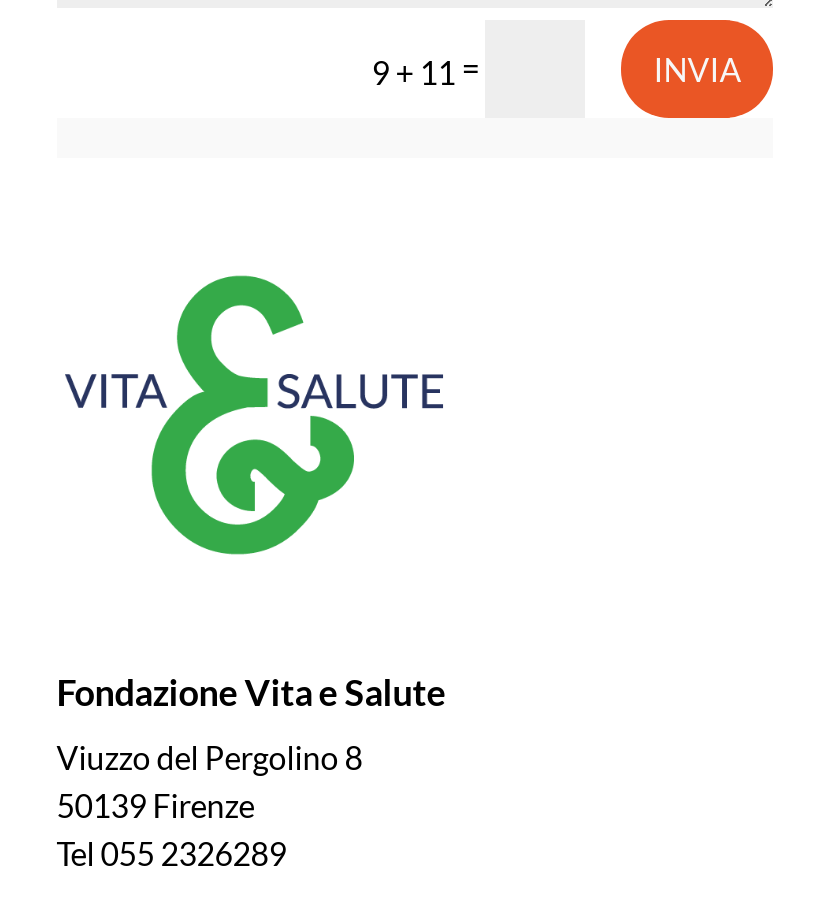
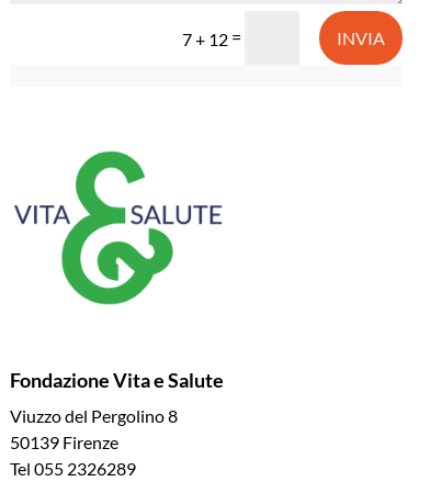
- 9 + 11 =
+ 7 + 12 =
